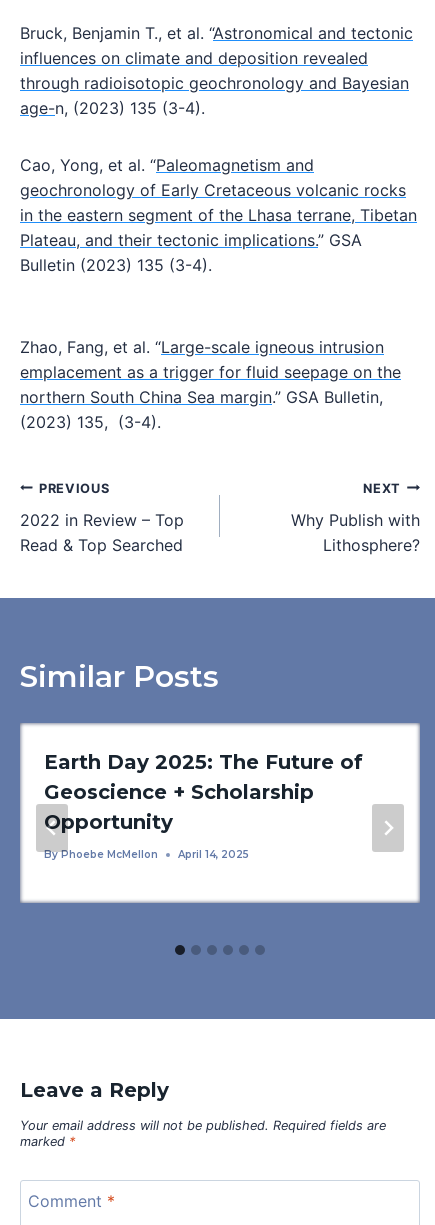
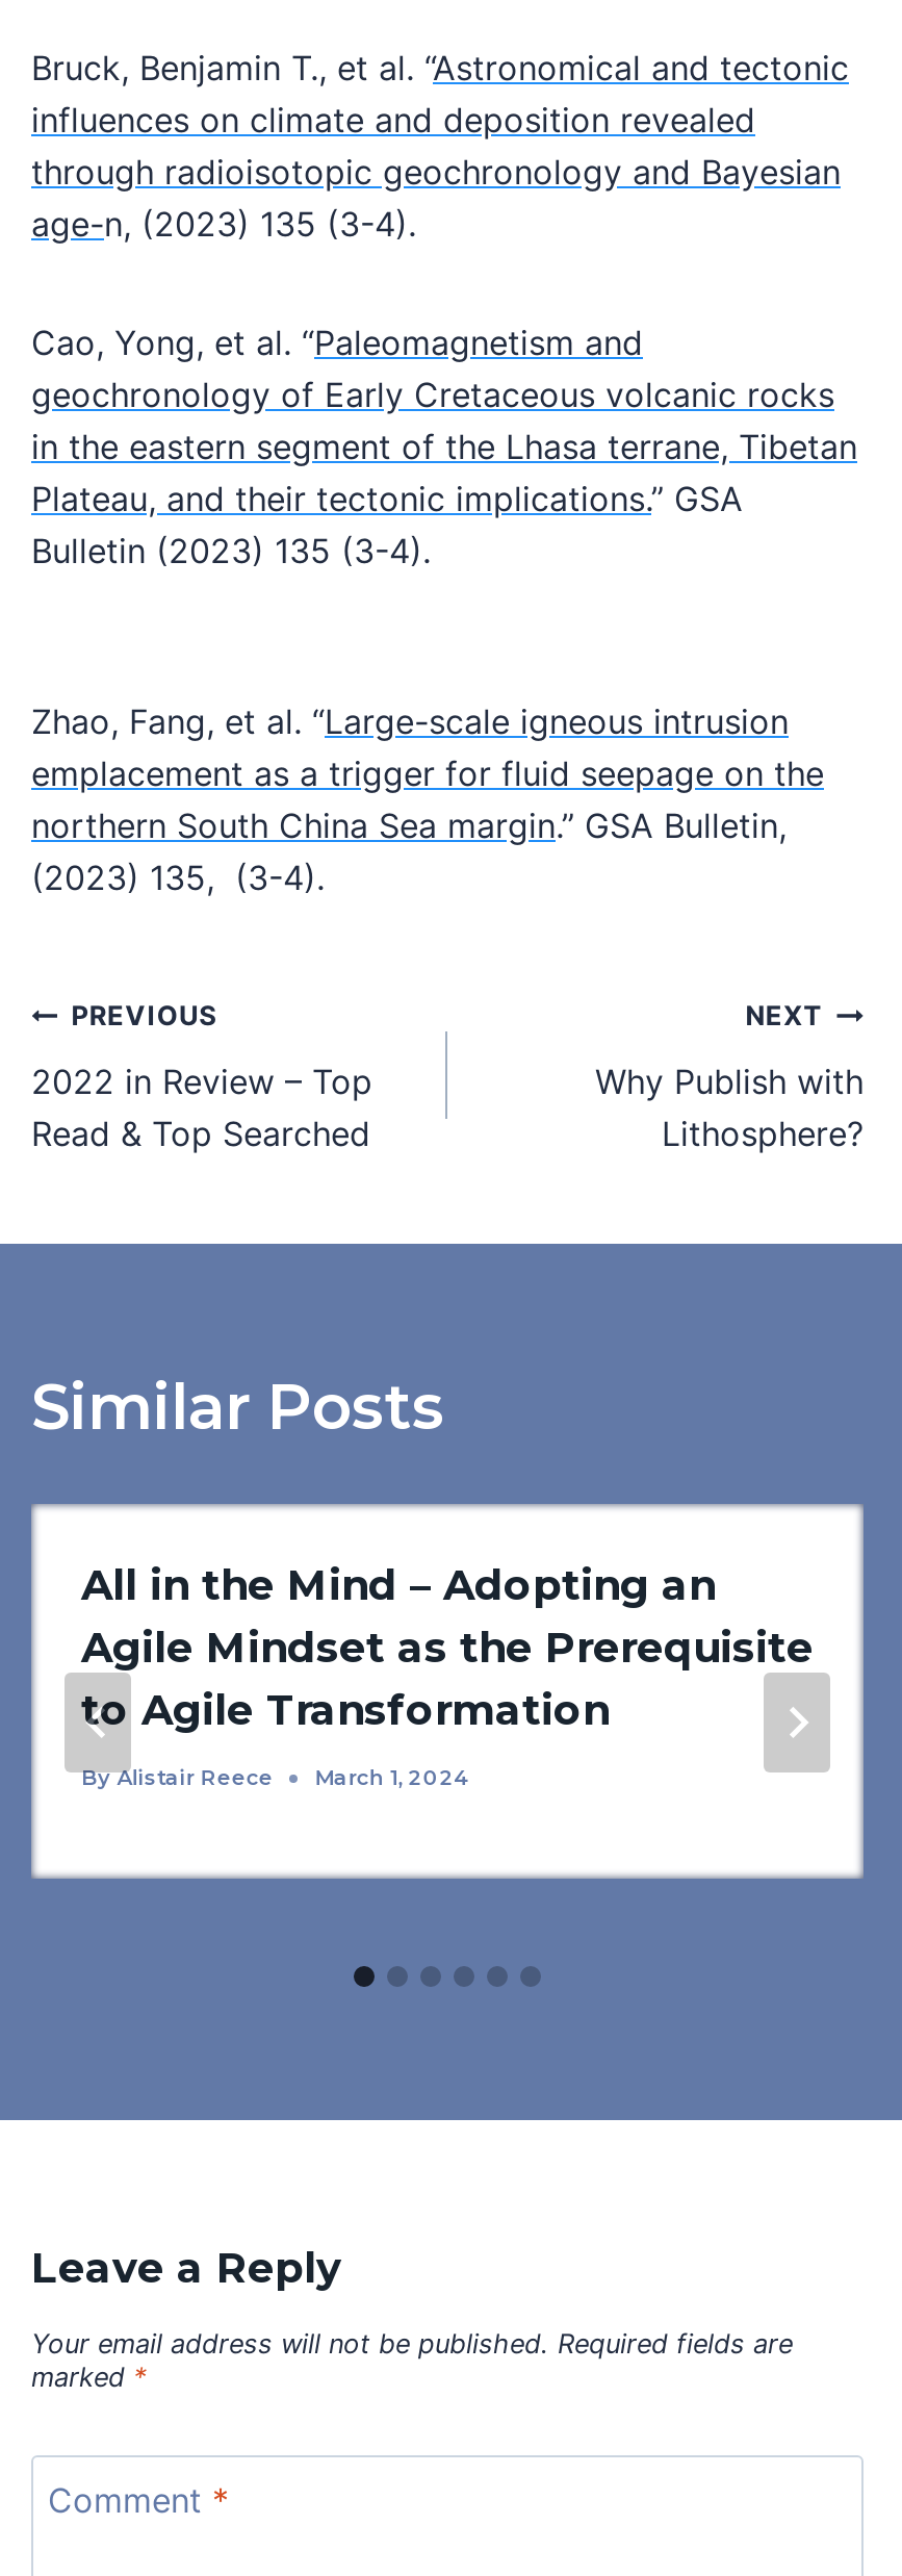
- Earth Day 2025: The Future of
- Geoscience + Scholarship
- Opportunity
+ All in the Mind – Adopting an
+ Agile Mindset as the Prerequisite
+ to Agile Transformation

- By Phoebe McMellon
- April 14, 2025
+ By Alistair Reece
+ March 1, 2024
